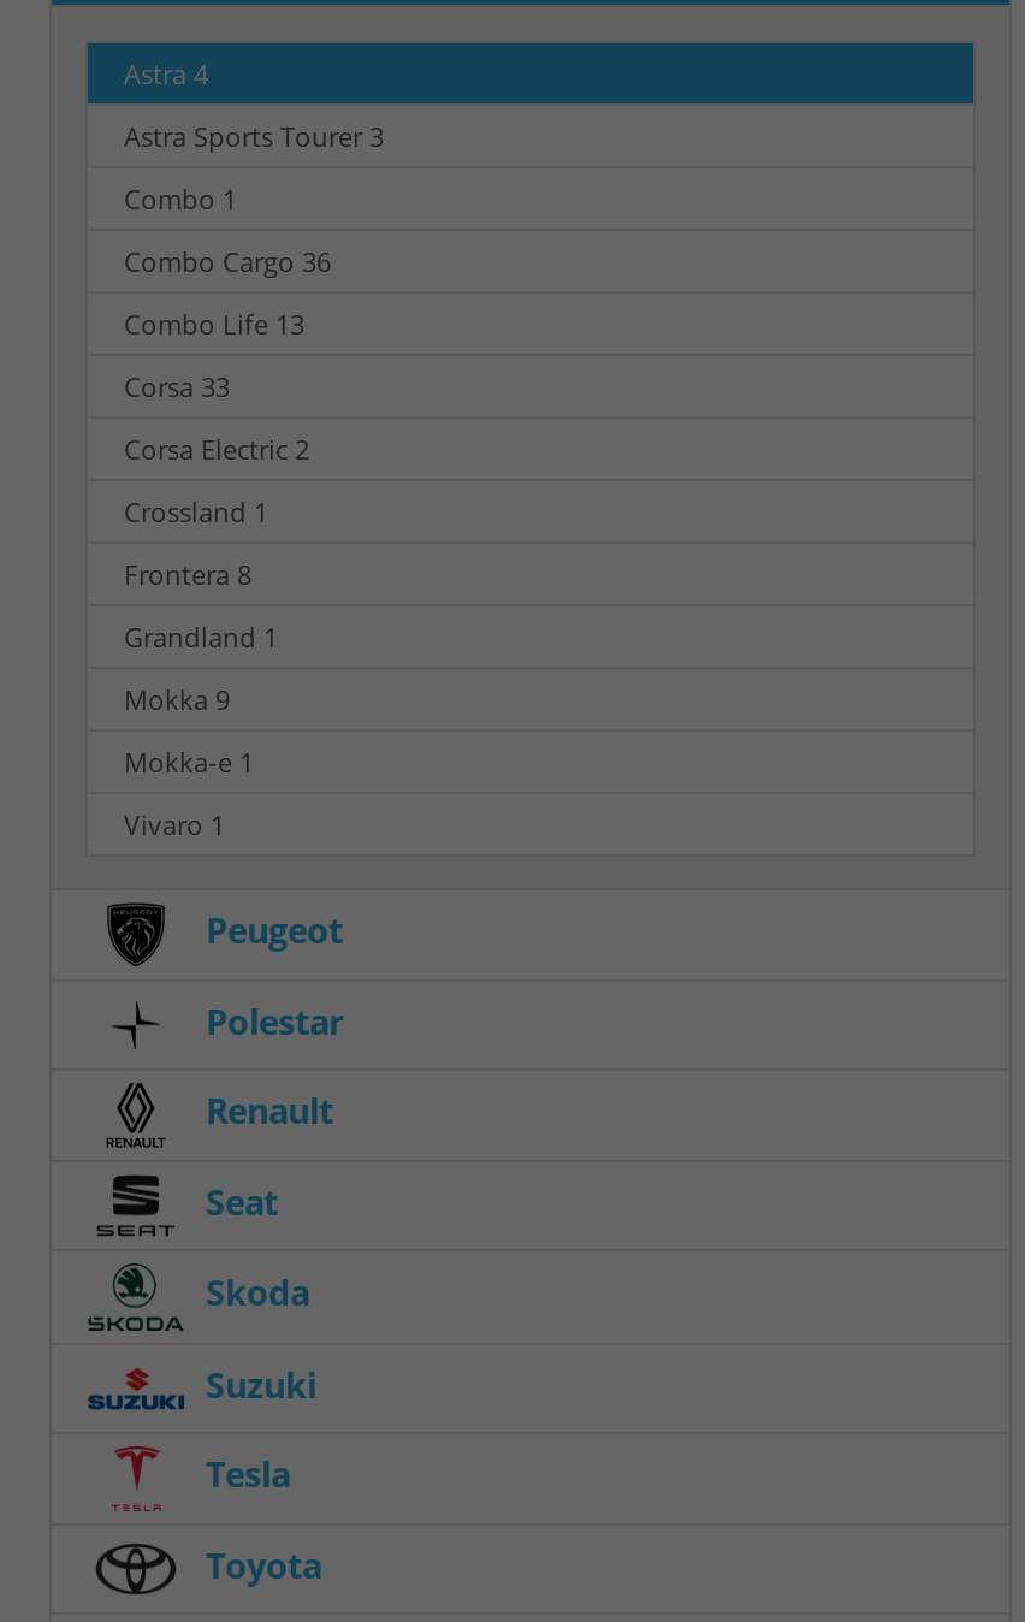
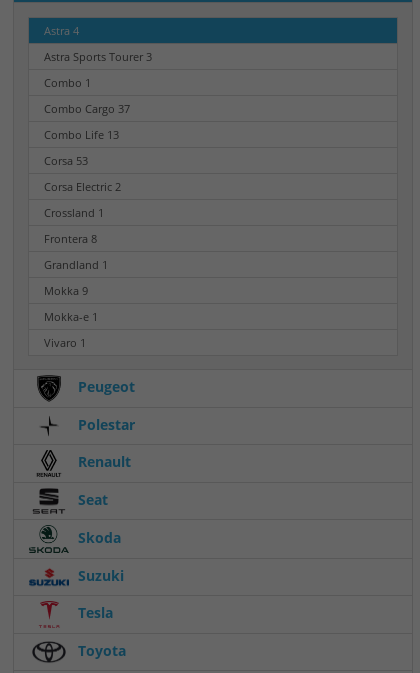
- Combo Cargo 36
+ Combo Cargo 37

- Corsa 33
+ Corsa 53
